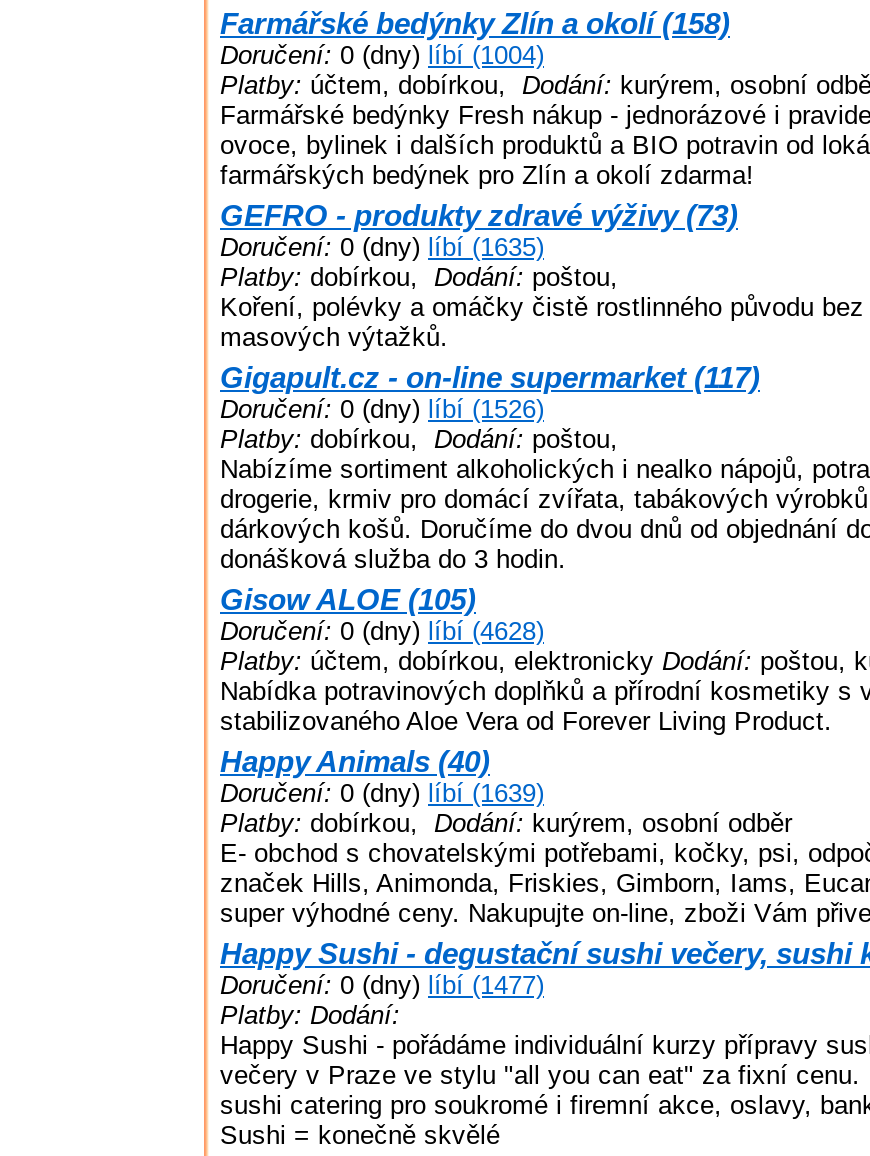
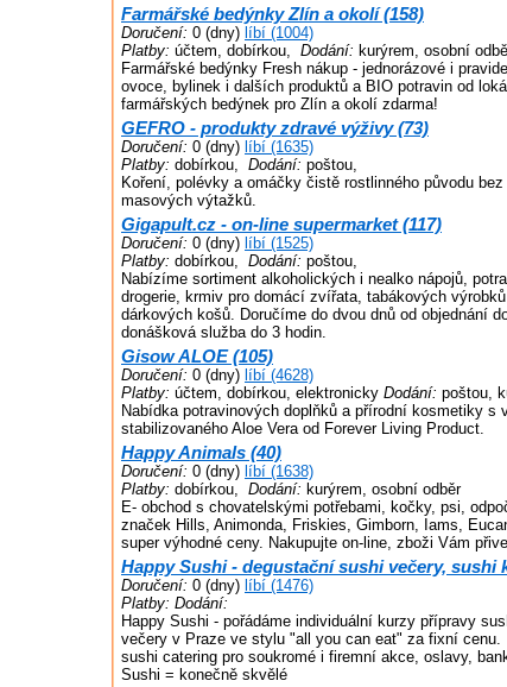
- Doručení: 0 (dny) líbí (1526)
+ Doručení: 0 (dny) líbí (1525)

- Doručení: 0 (dny) líbí (1639)
+ Doručení: 0 (dny) líbí (1638)

- Doručení: 0 (dny) líbí (1477)
+ Doručení: 0 (dny) líbí (1476)
